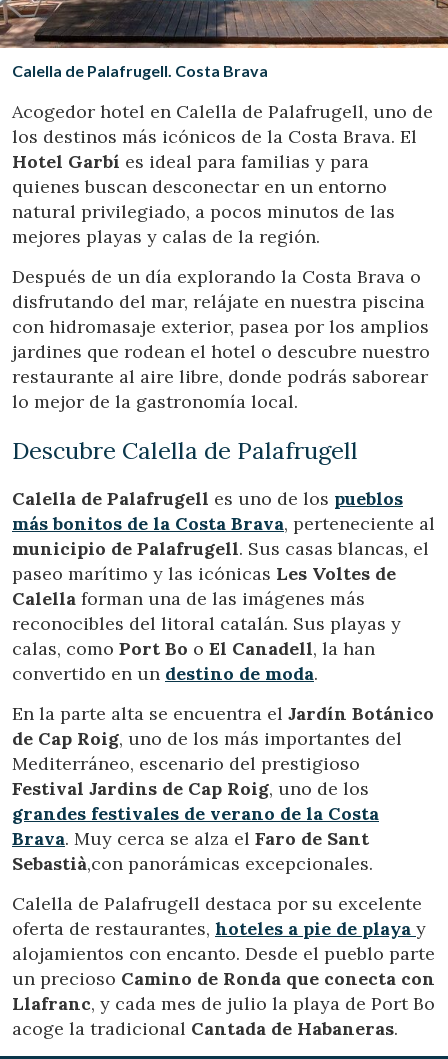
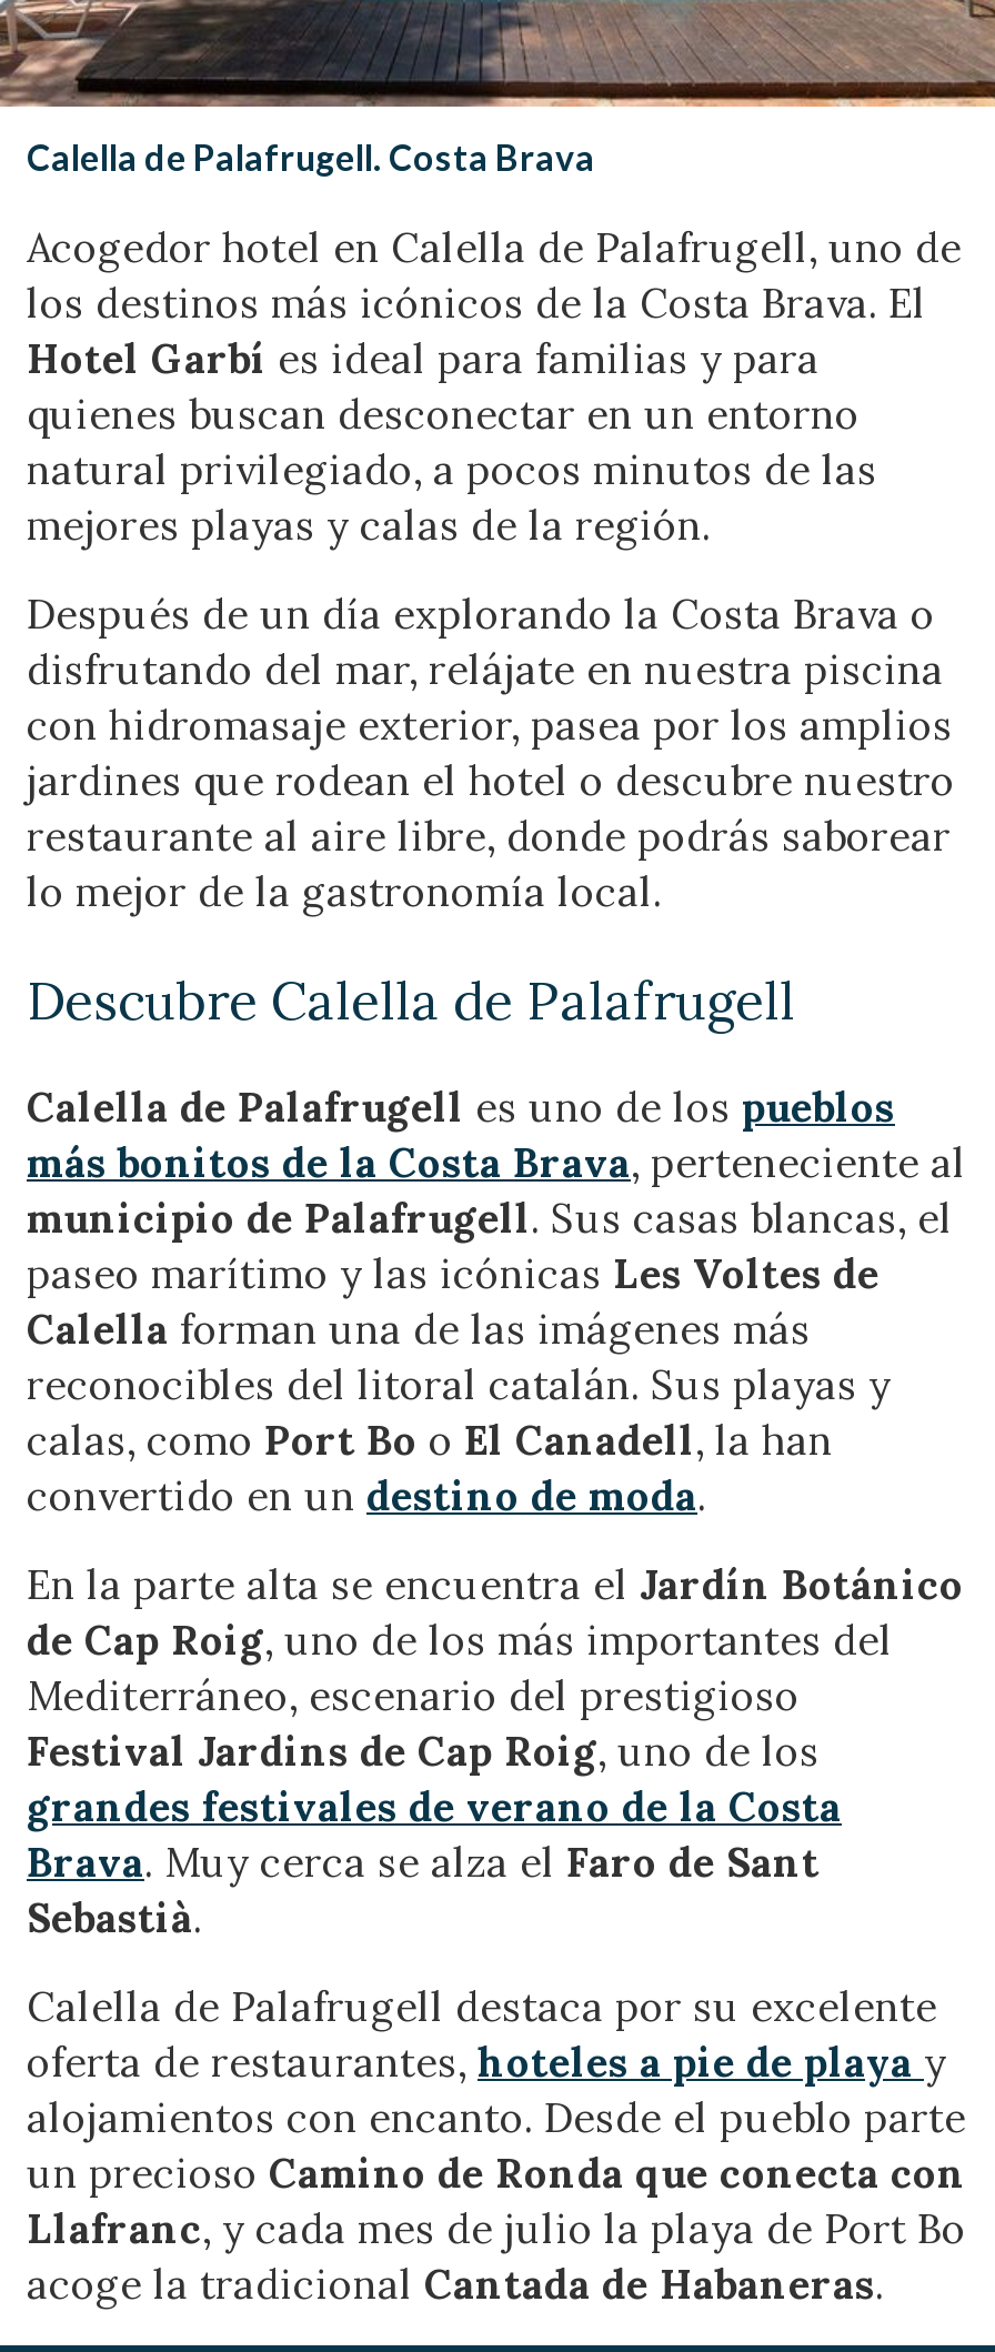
- Sebastià,con panorámicas excepcionales.
+ Sebastià.
